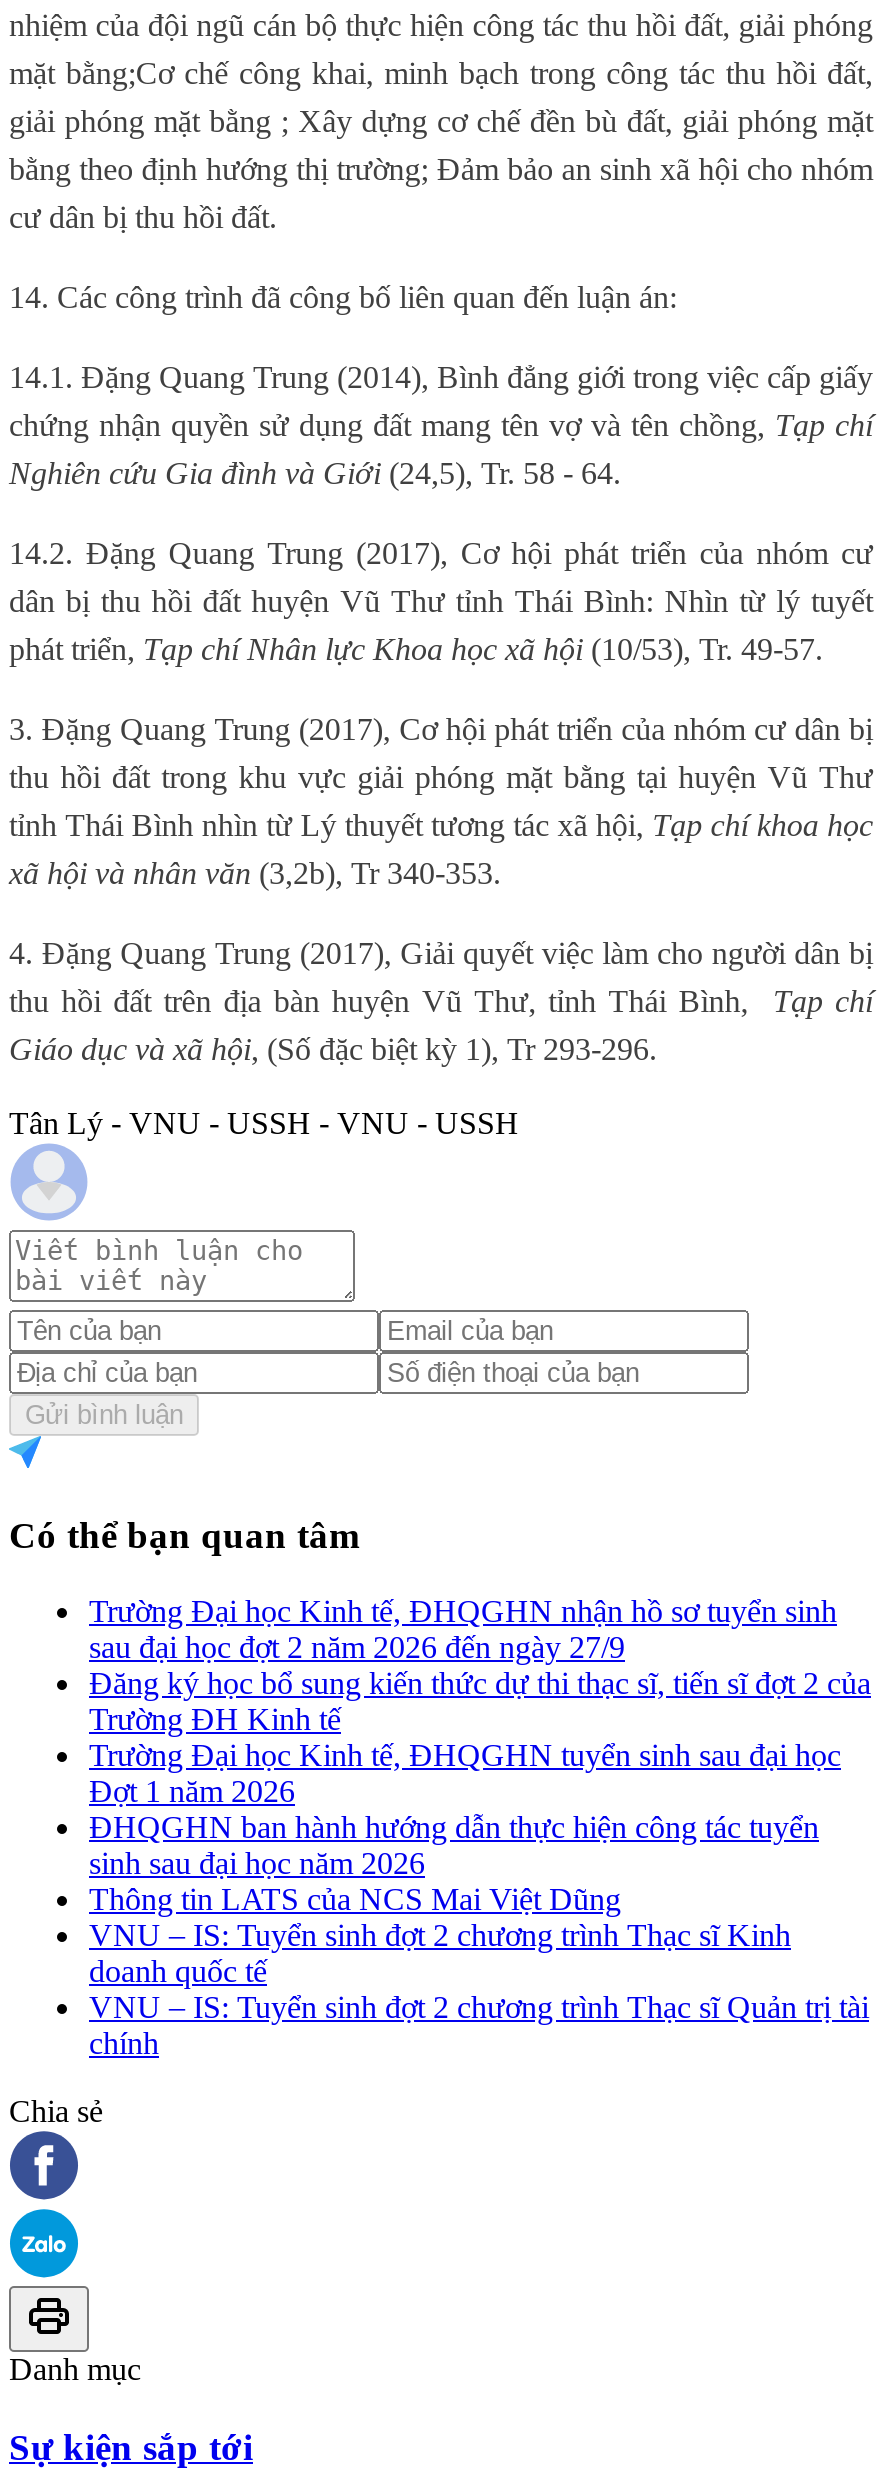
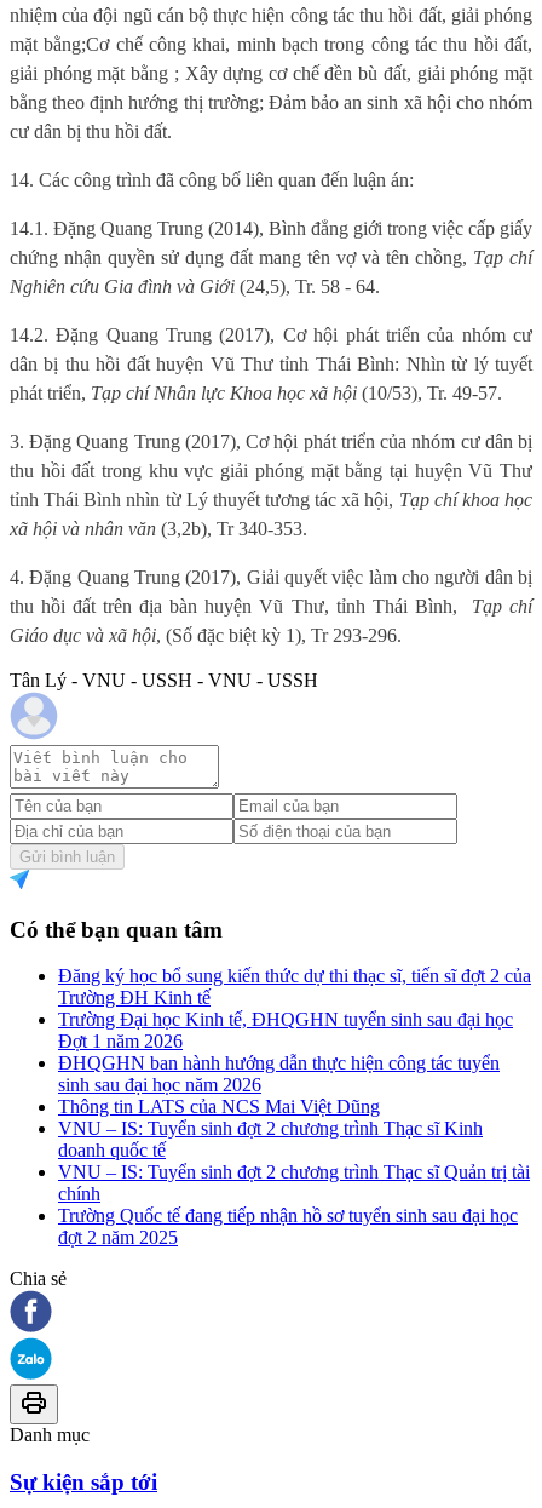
- Trường Đại học Kinh tế, ĐHQGHN nhận hồ sơ tuyển sinh
- sau đại học đợt 2 năm 2026 đến ngày 27/9

moved up: Đăng ký học bổ sung kiến thức dự thi thạc sĩ, tiến sĩ đợt 2 của | Trường ĐH Kinh tế | Trường Đại học Kinh tế, ĐHQGHN tuyển sinh sau đại học | ... | VNU – IS: Tuyển sinh đợt 2 chương trình Thạc sĩ Quản trị tài | chính

+ Trường Quốc tế đang tiếp nhận hồ sơ tuyển sinh sau đại học
+ đợt 2 năm 2025
